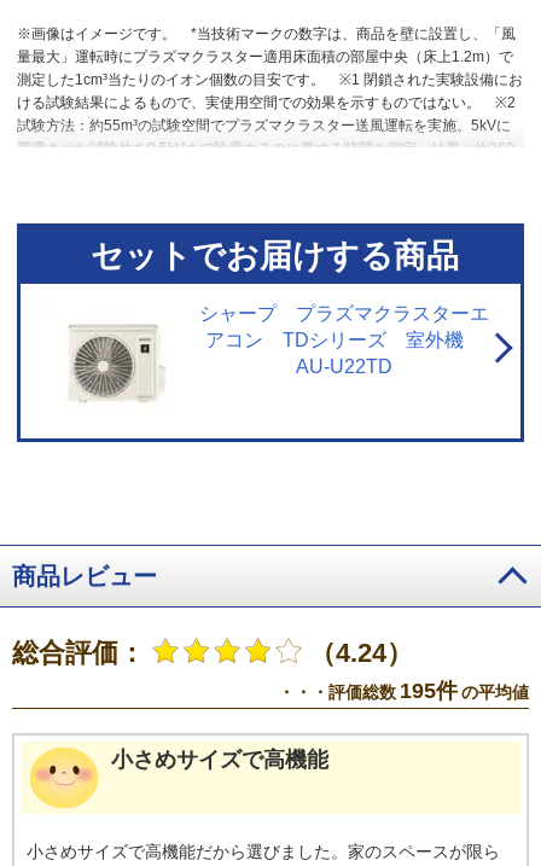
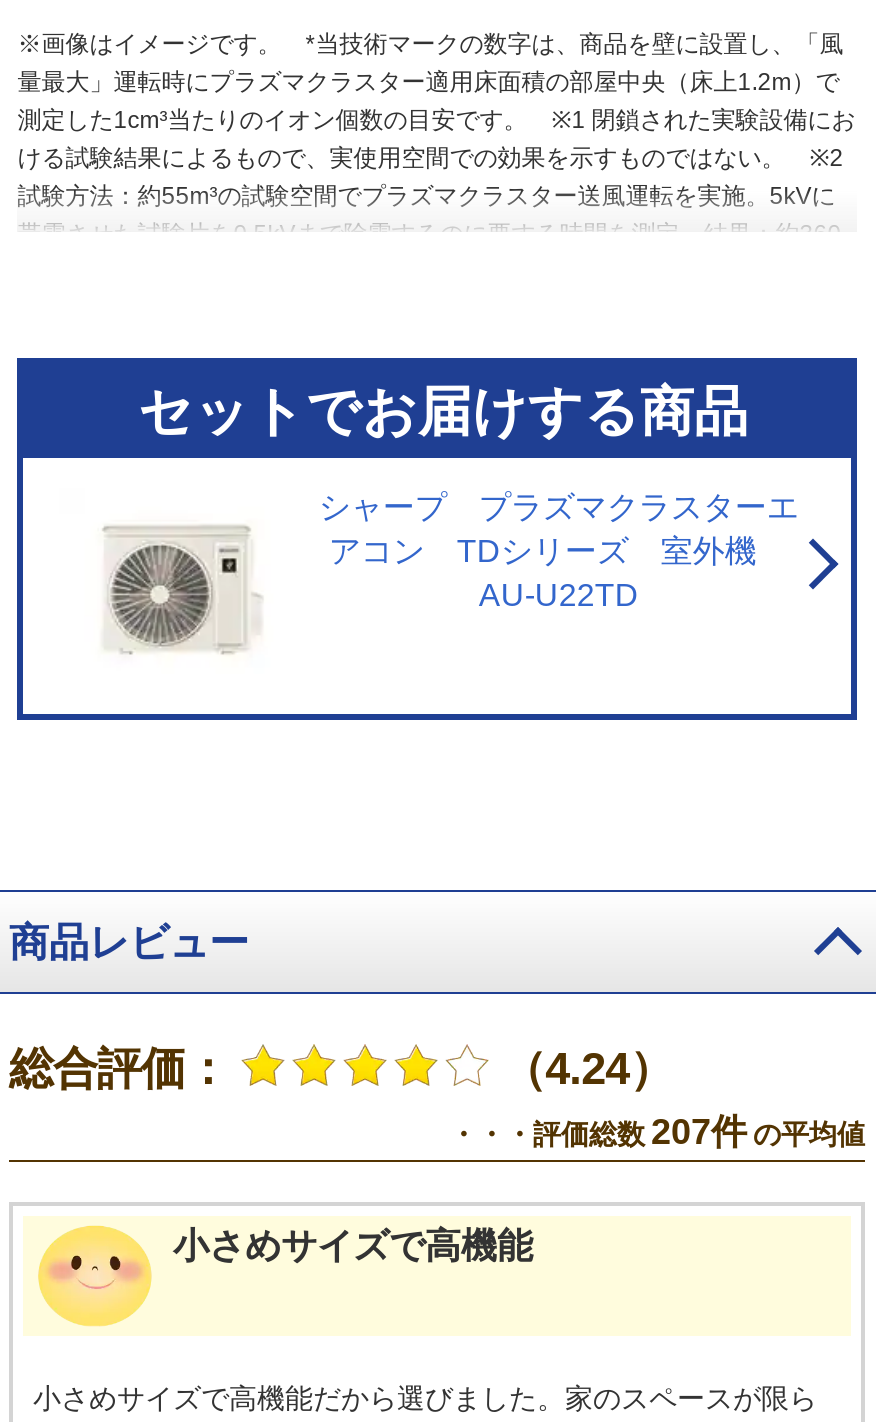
- ・・・評価総数 195件 の平均値
+ ・・・評価総数 207件 の平均値
